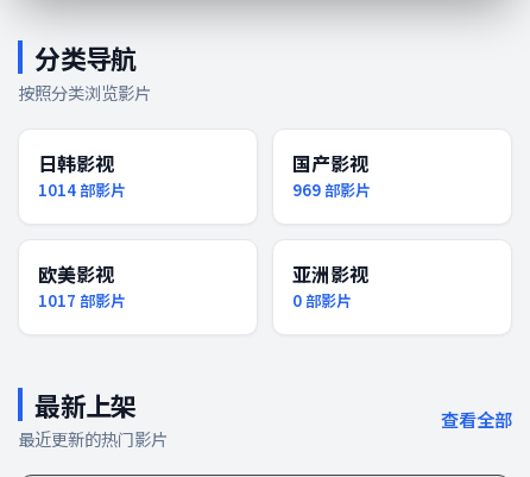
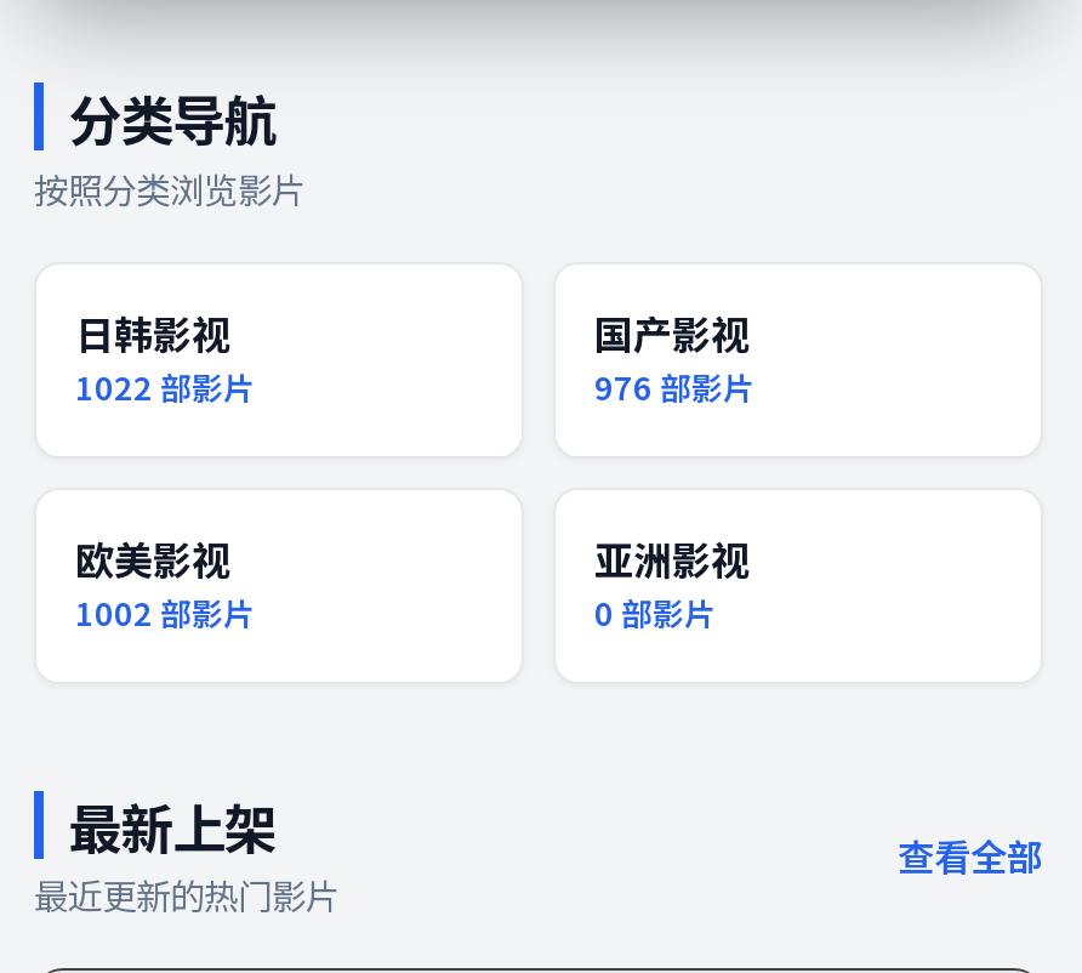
- 1014部影片
+ 1022部影片

- 969部影片
+ 976部影片

- 1017部影片
+ 1002部影片
